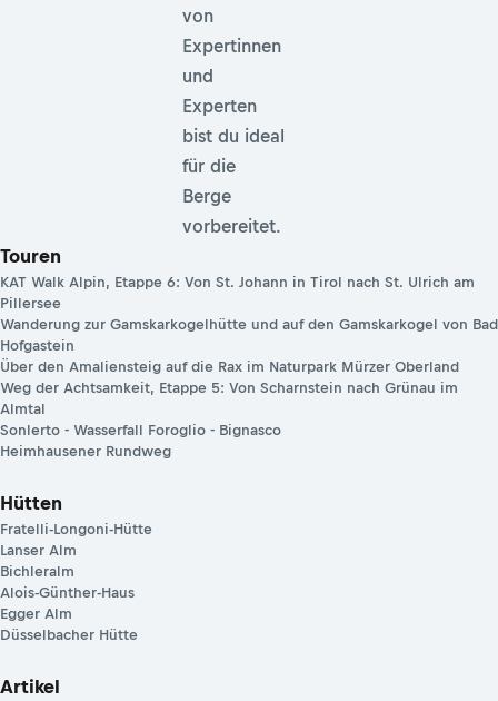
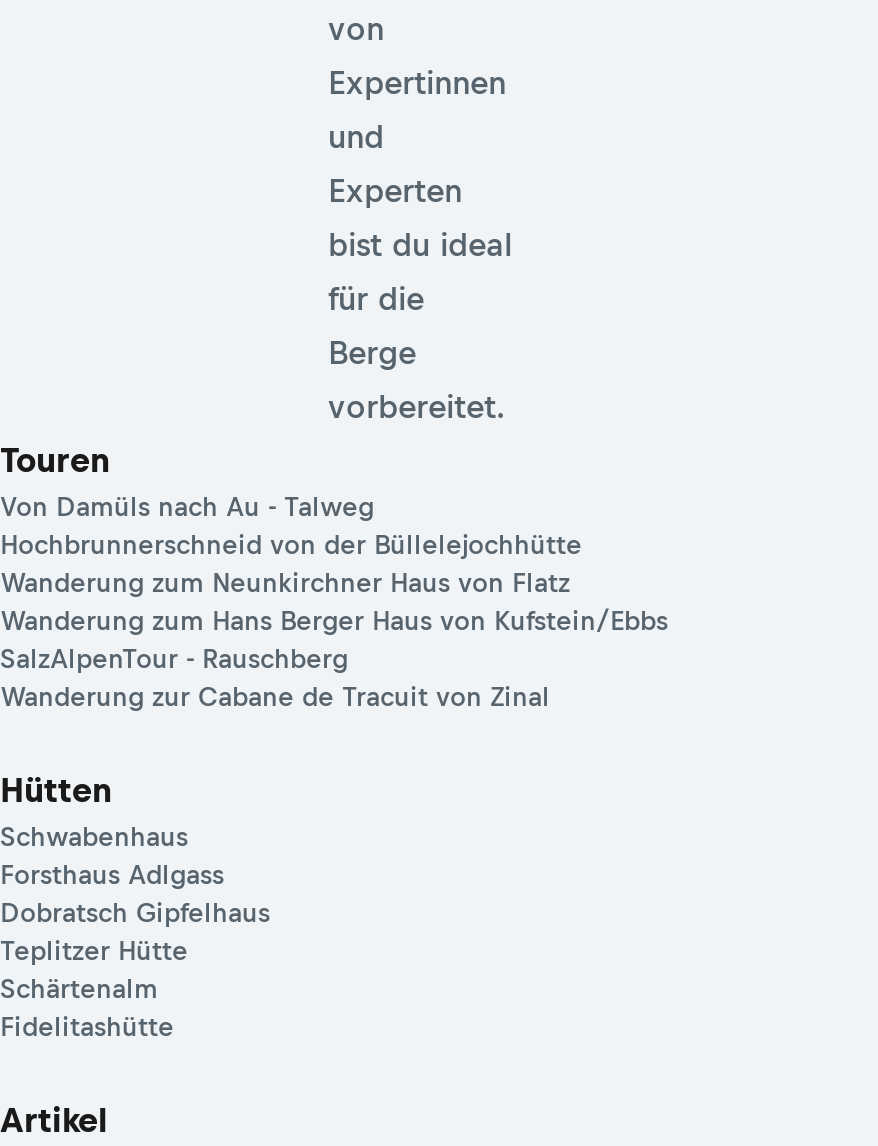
- KAT Walk Alpin, Etappe 6: Von St. Johann in Tirol nach St. Ulrich am
- Pillersee
- Wanderung zur Gamskarkogelhütte und auf den Gamskarkogel von Bad
- Hofgastein
- Über den Amaliensteig auf die Rax im Naturpark Mürzer Oberland
- Weg der Achtsamkeit, Etappe 5: Von Scharnstein nach Grünau im
- Almtal
- Sonlerto - Wasserfall Foroglio - Bignasco
- Heimhausener Rundweg
+ Von Damüls nach Au - Talweg
+ Hochbrunnerschneid von der Büllelejochhütte
+ Wanderung zum Neunkirchner Haus von Flatz
+ Wanderung zum Hans Berger Haus von Kufstein/Ebbs
+ SalzAlpenTour - Rauschberg
+ Wanderung zur Cabane de Tracuit von Zinal

- Fratelli-Longoni-Hütte
- Lanser Alm
- Bichleralm
- Alois-Günther-Haus
- Egger Alm
- Düsselbacher Hütte
+ Schwabenhaus
+ Forsthaus Adlgass
+ Dobratsch Gipfelhaus
+ Teplitzer Hütte
+ Schärtenalm
+ Fidelitashütte
